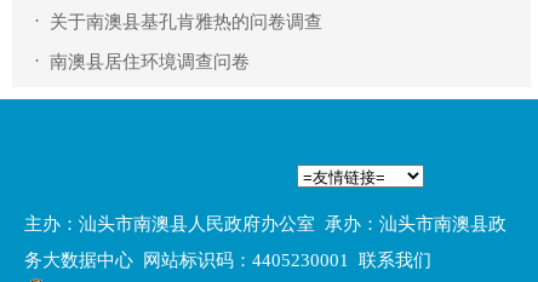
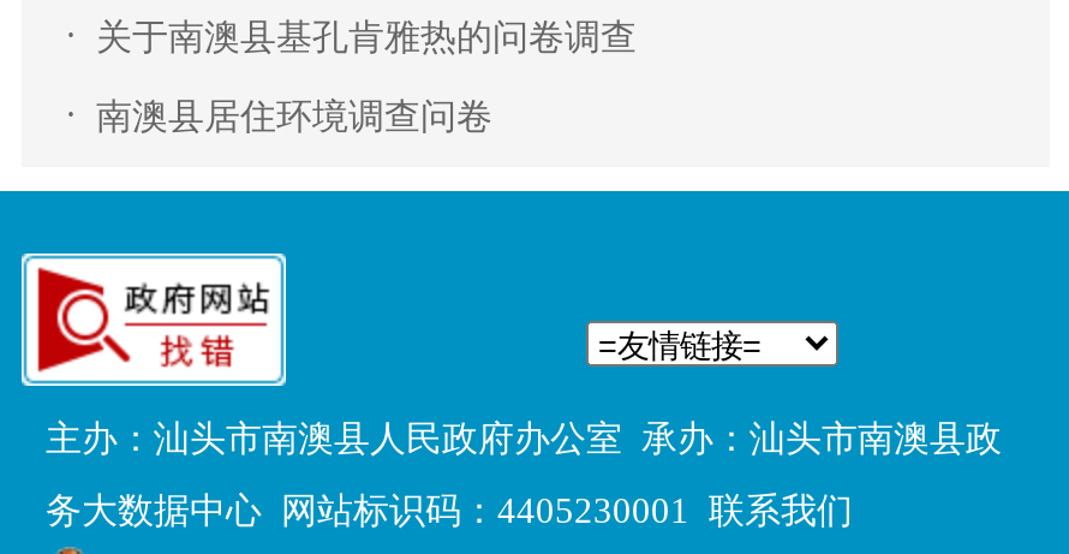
+ [image]
